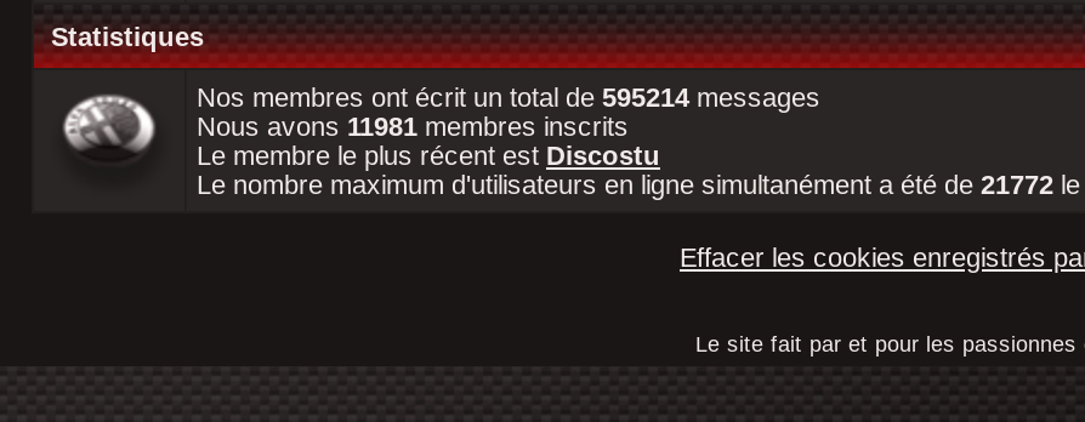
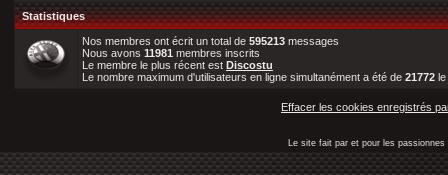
- Nos membres ont écrit un total de 595214 messages
+ Nos membres ont écrit un total de 595213 messages
